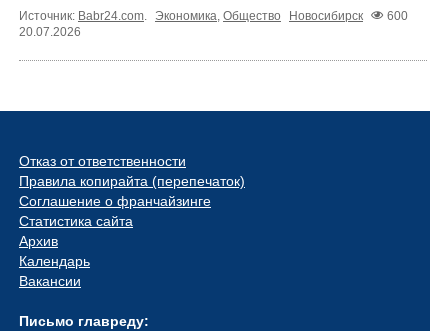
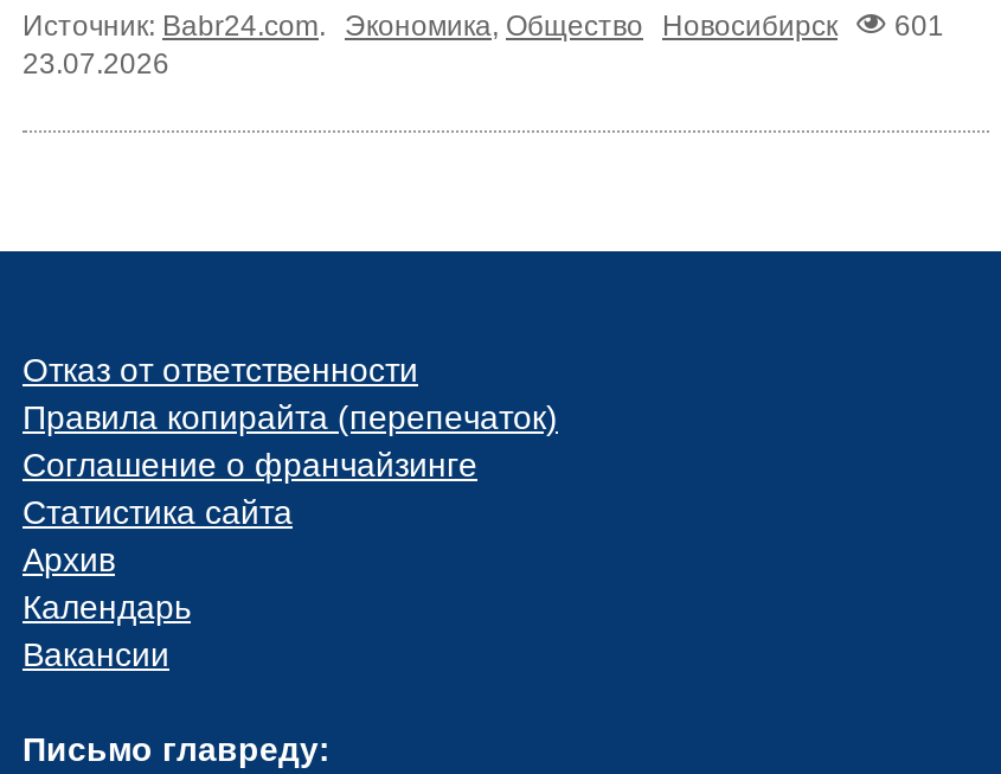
- Источник: Babr24.com. Экономика, Общество Новосибирск 600
+ Источник: Babr24.com. Экономика, Общество Новосибирск 601

- 20.07.2026
+ 23.07.2026
